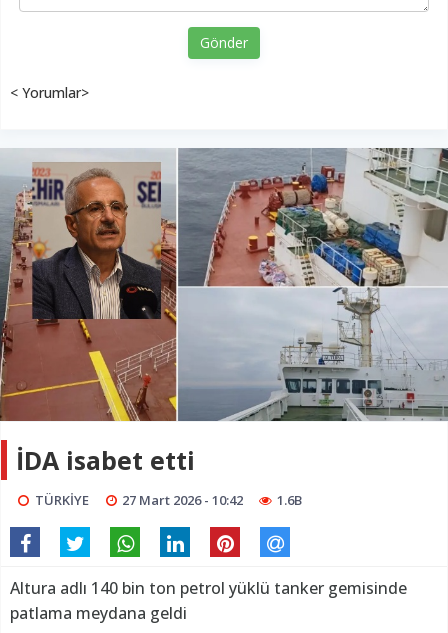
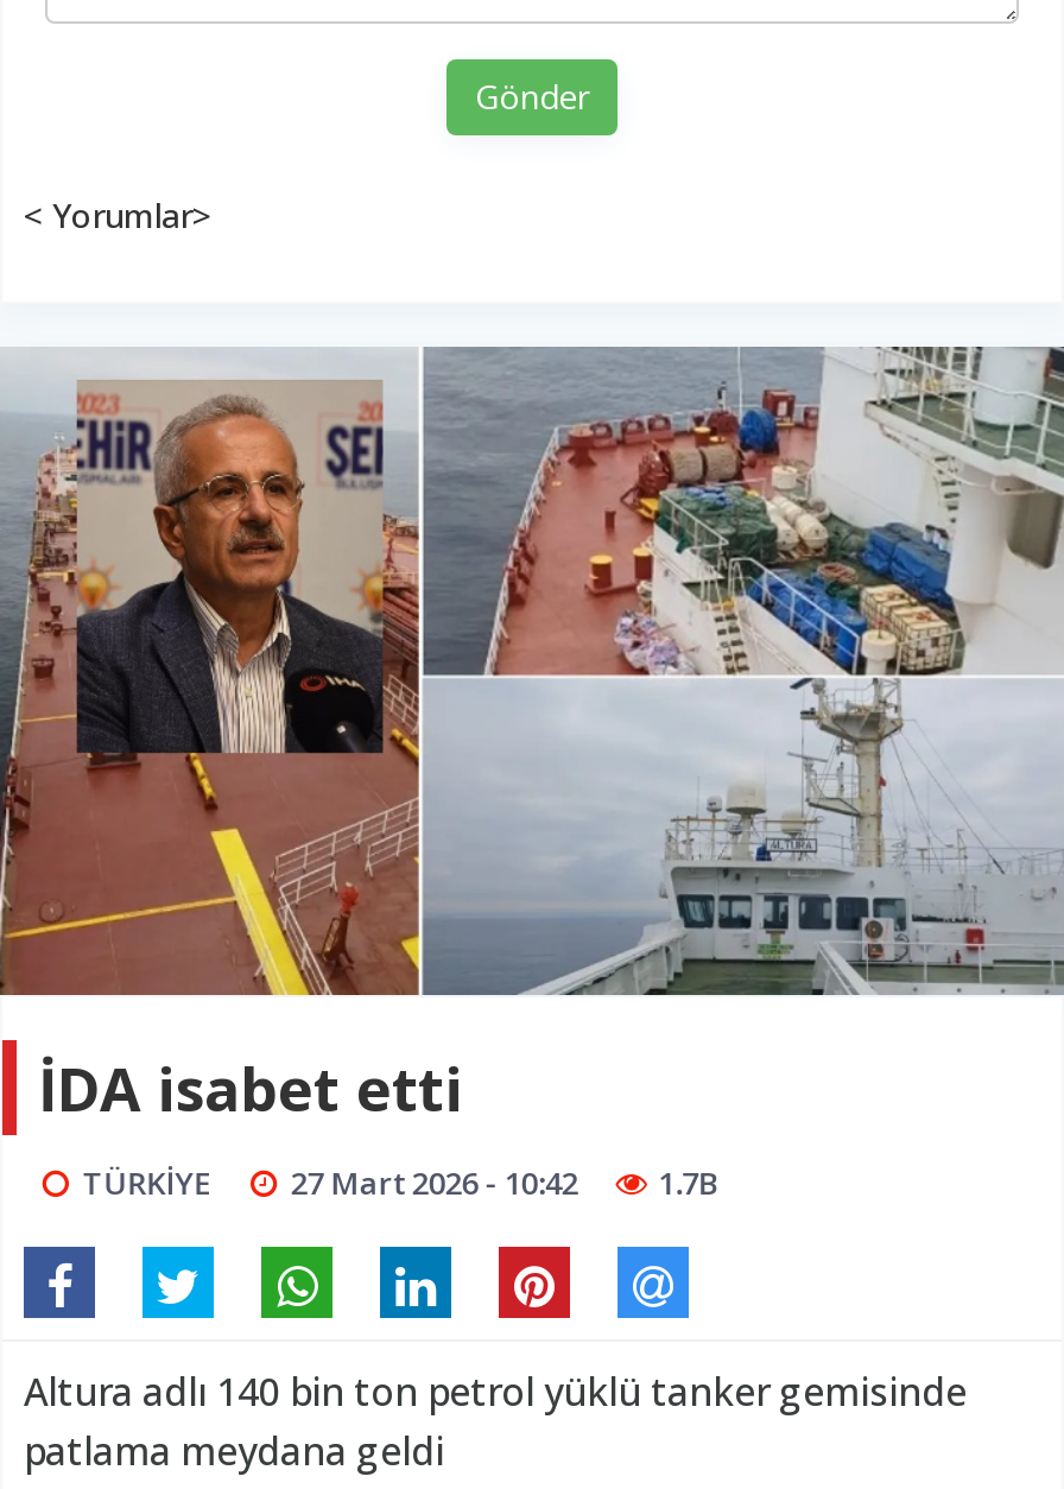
- TÜRKİYE 27 Mart 2026 - 10:42 1.6B
+ TÜRKİYE 27 Mart 2026 - 10:42 1.7B
